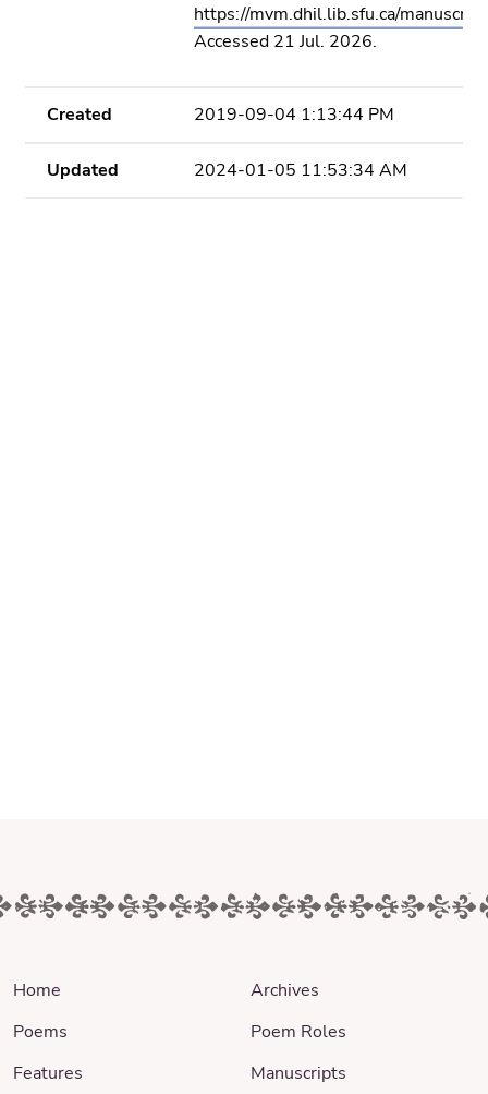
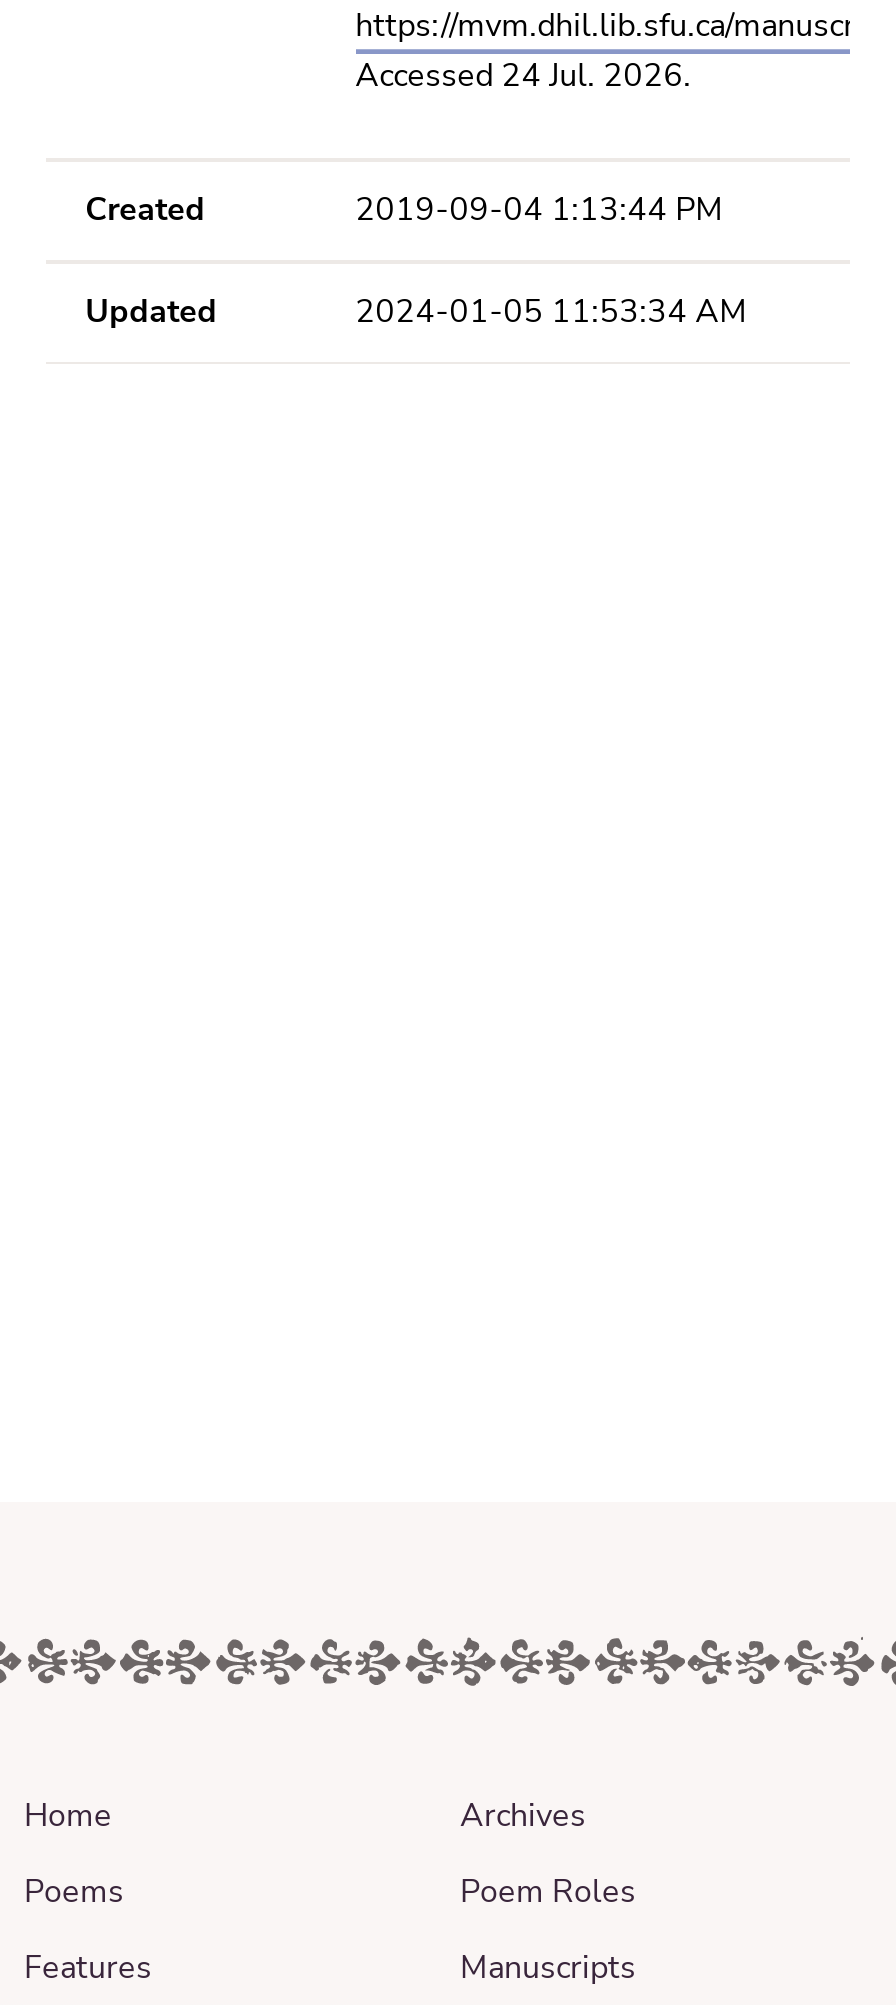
- Accessed21 Jul. 2026.
+ Accessed24 Jul. 2026.
